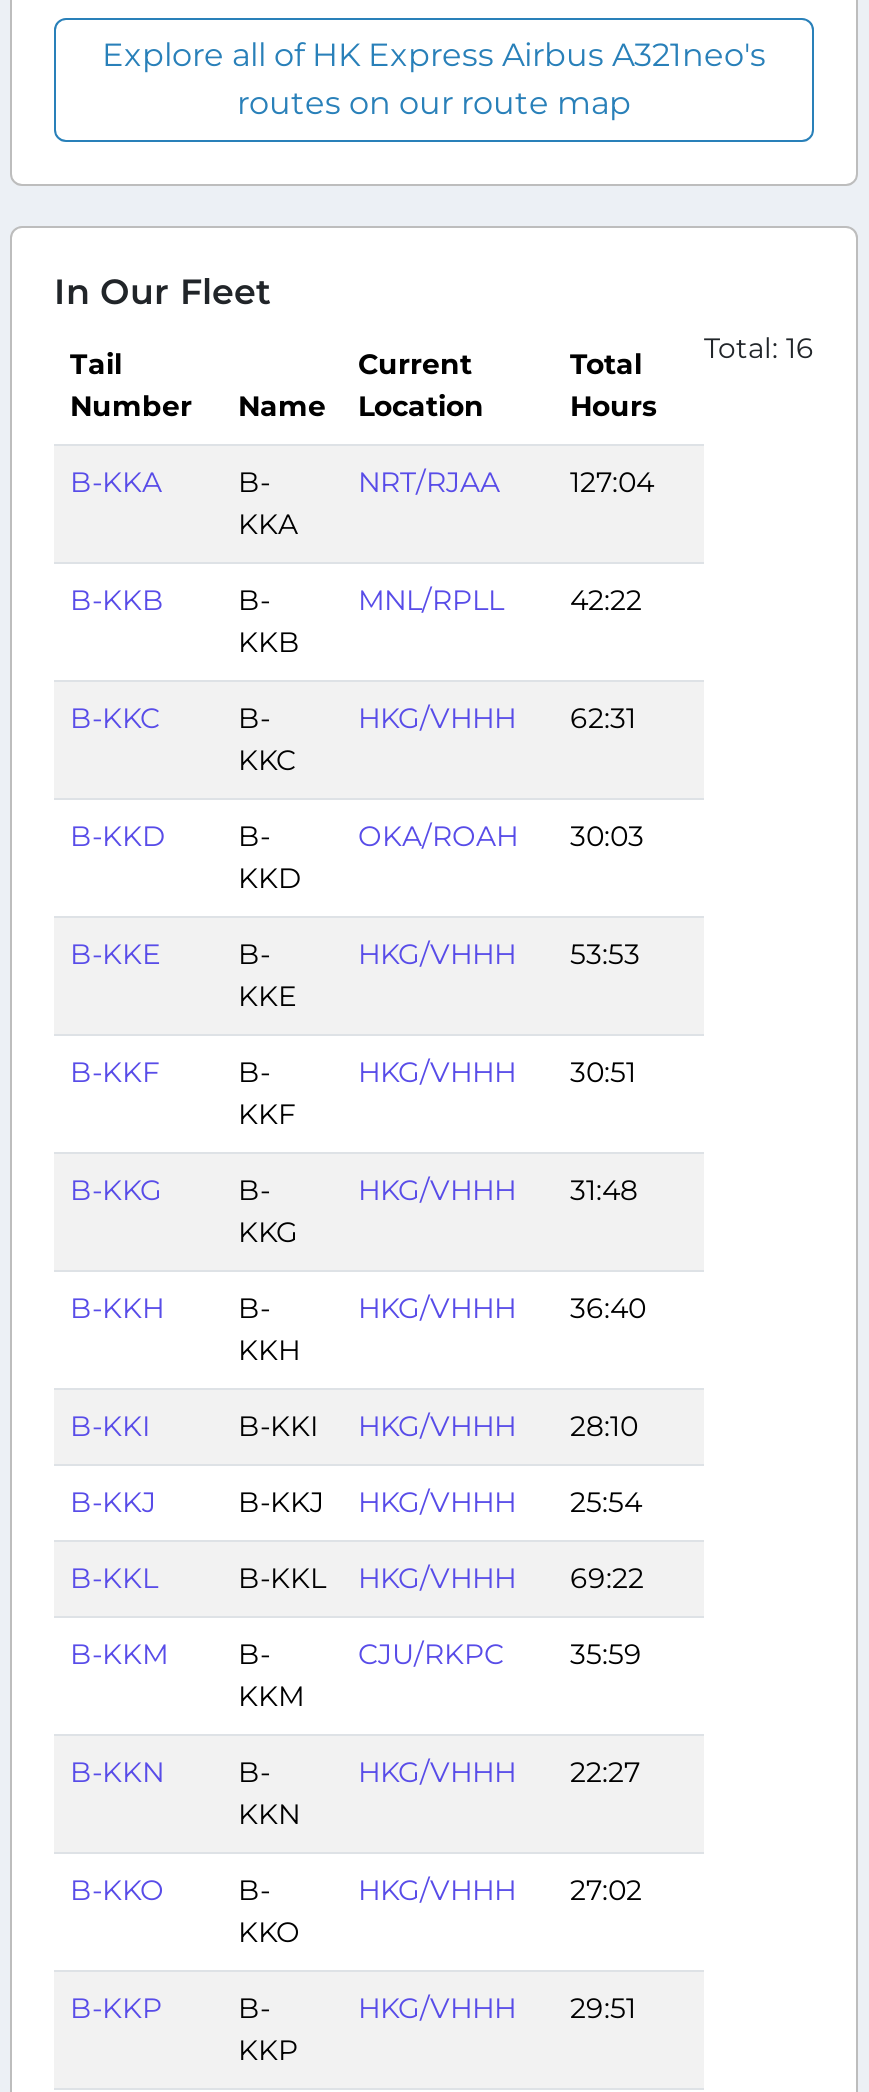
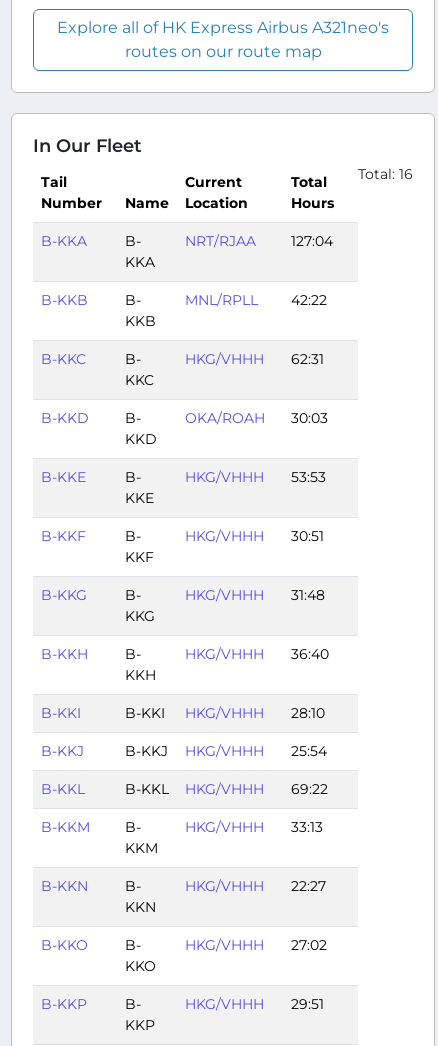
- CJU/RKPC
- 35:59
+ HKG/VHHH
+ 33:13
